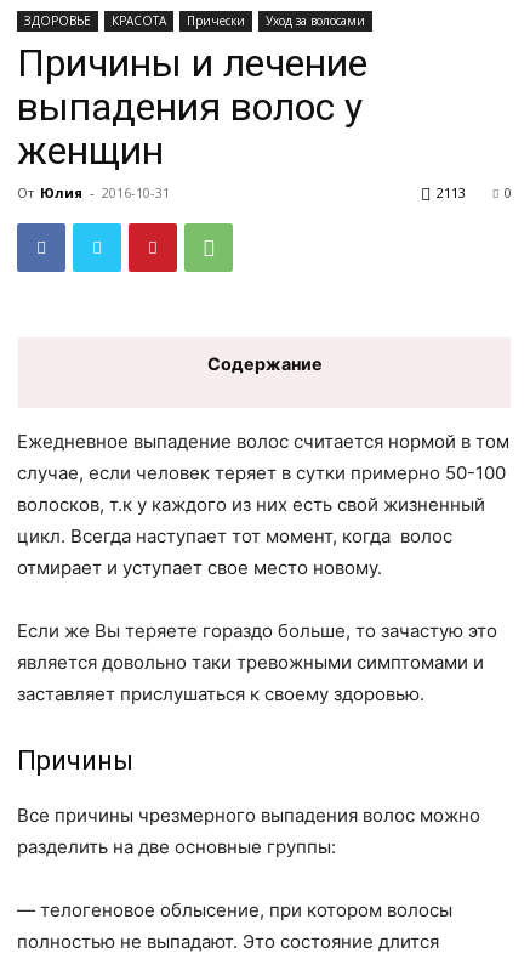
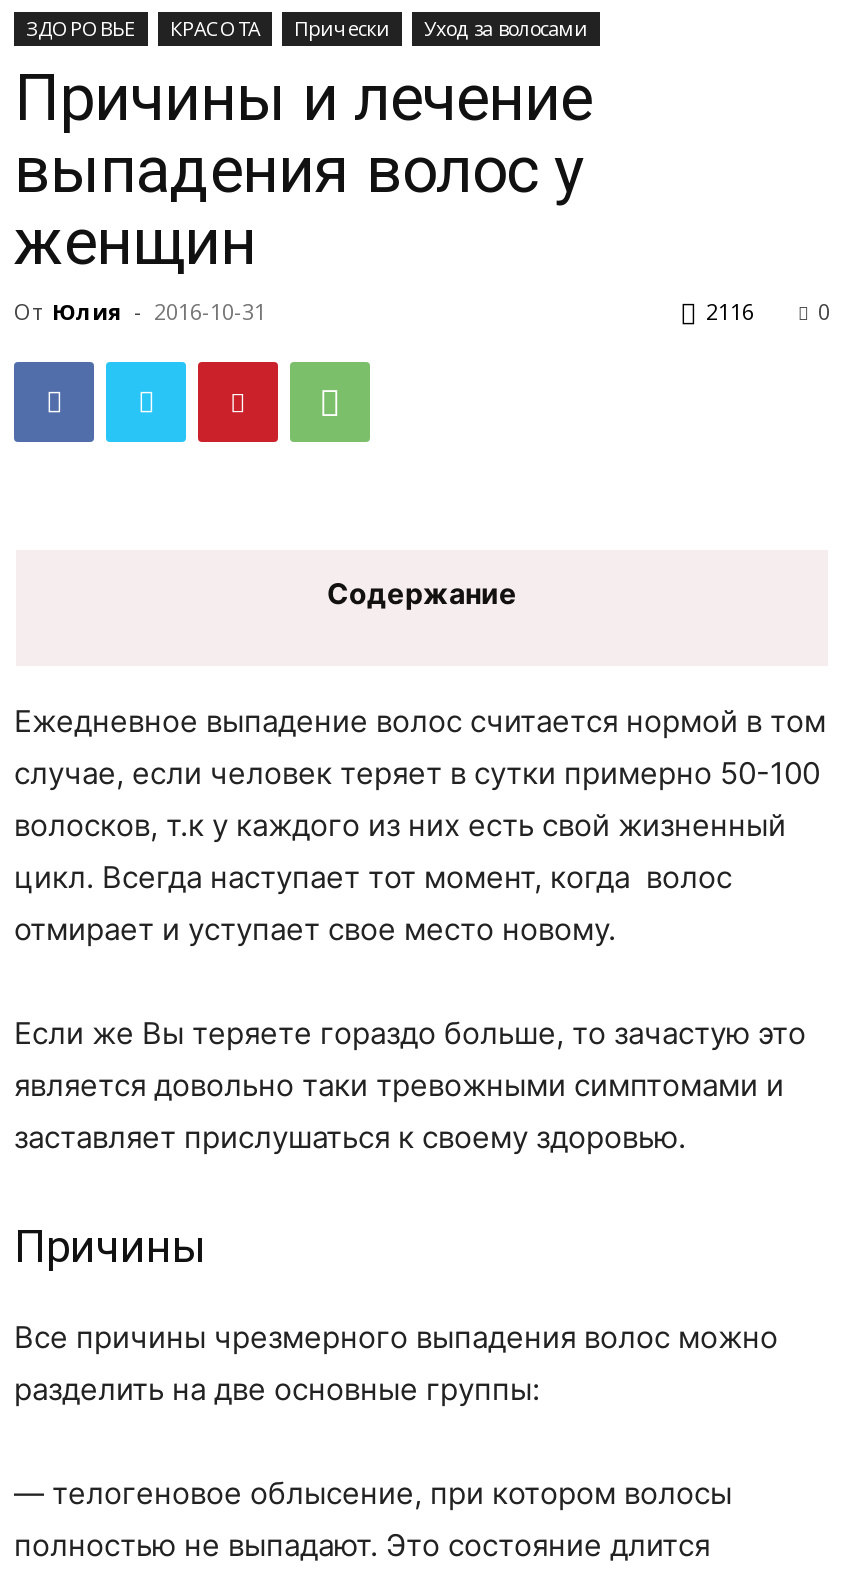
- 2113
+ 2116
